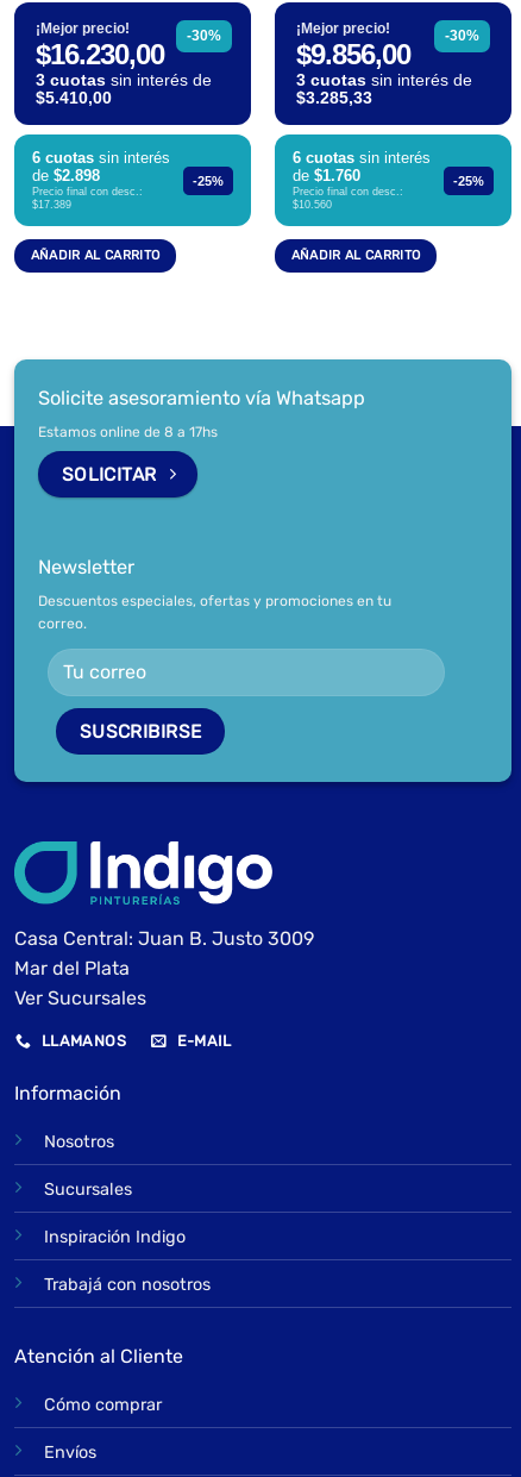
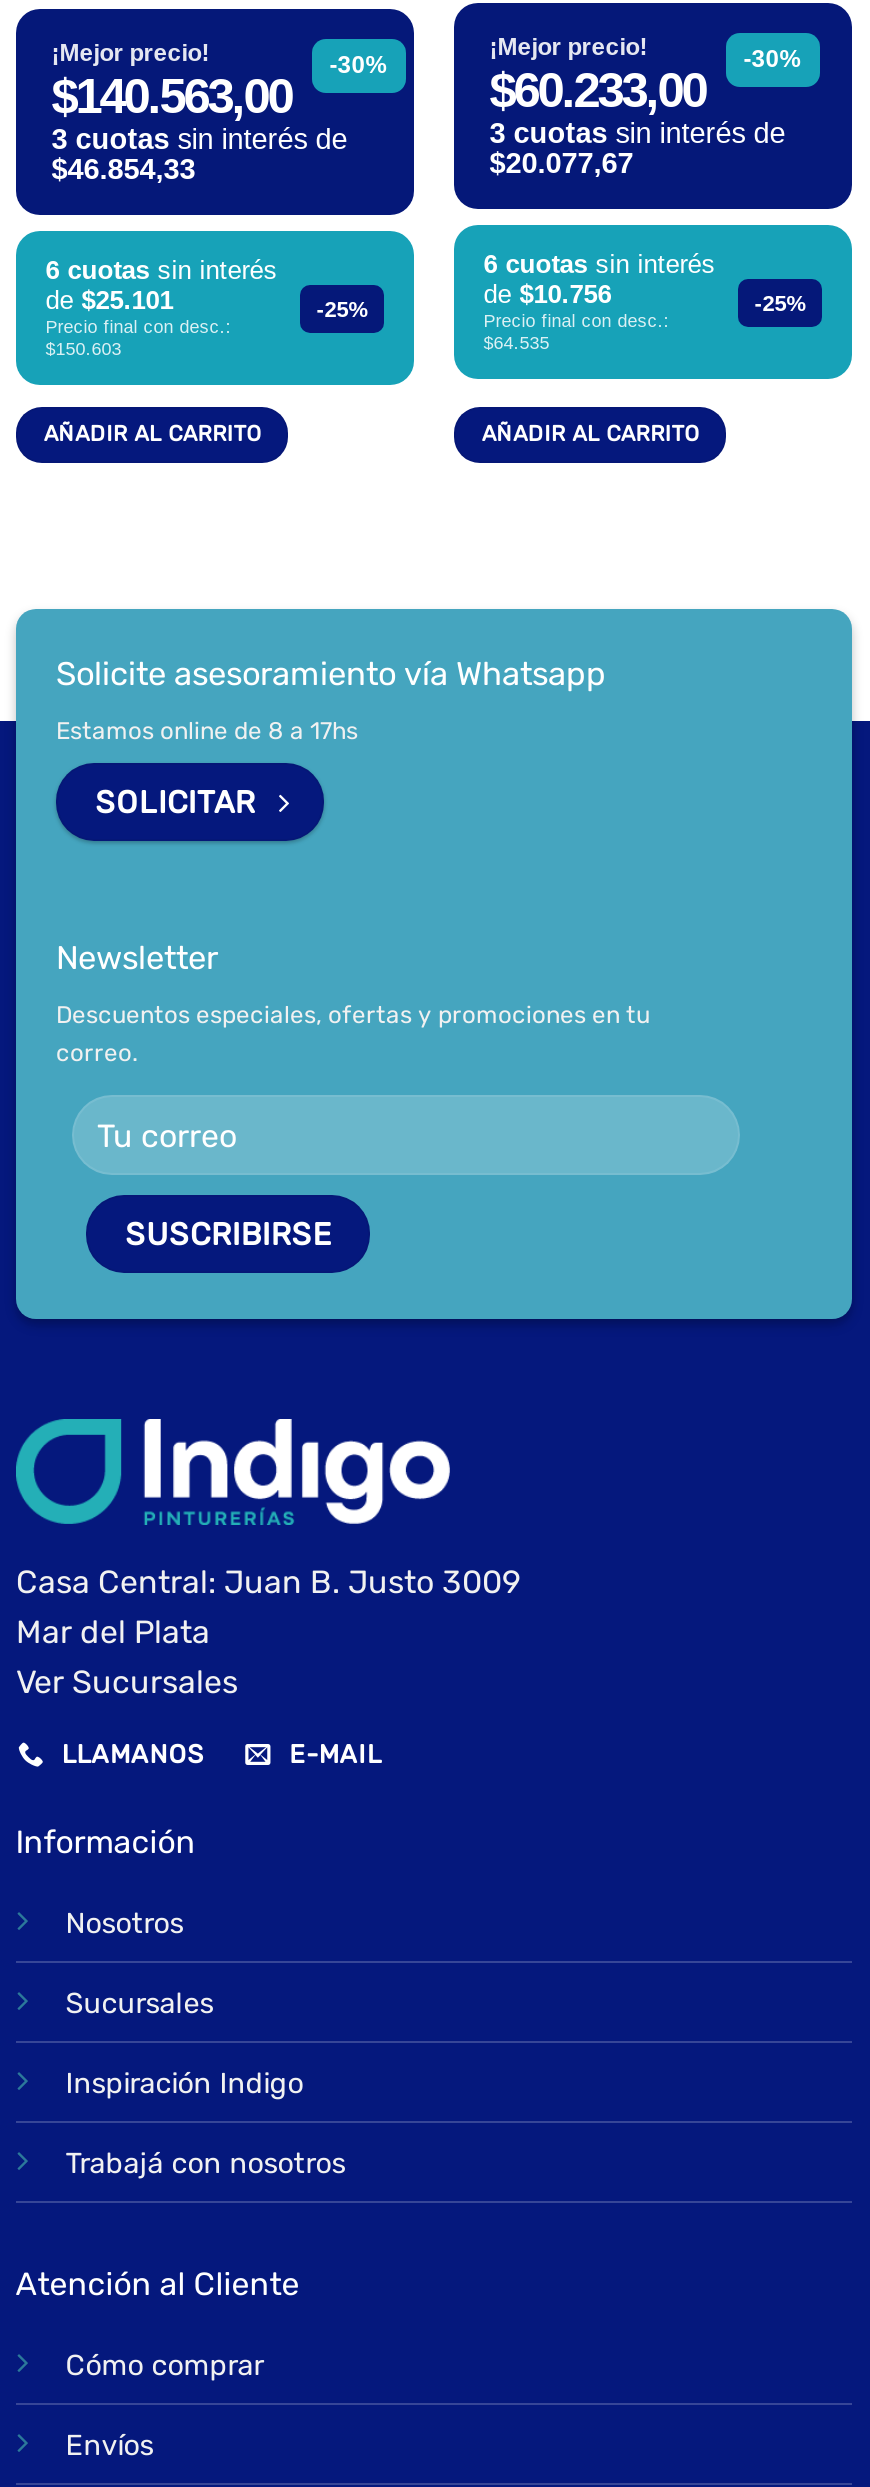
- $16.230,00
+ $140.563,00

- $9.856,00
+ $60.233,00

- $5.410,00
+ $46.854,33

- $3.285,33
+ $20.077,67

- de $2.898
+ de $25.101

- de $1.760
+ de $10.756

- $17.389
+ $150.603

- $10.560
+ $64.535
